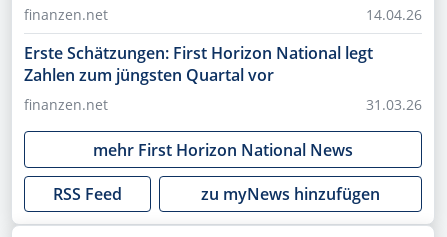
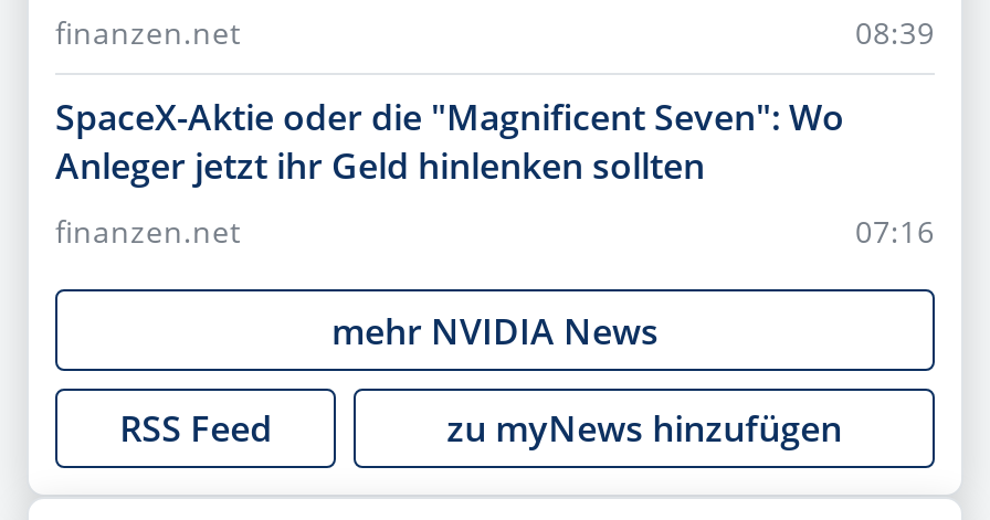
- 14.04.26
+ 08:39

- Erste Schätzungen: First Horizon National legt
- Zahlen zum jüngsten Quartal vor
+ SpaceX-Aktie oder die "Magnificent Seven": Wo
+ Anleger jetzt ihr Geld hinlenken sollten

- 31.03.26
+ 07:16

- mehr First Horizon National News
+ mehr NVIDIA News
